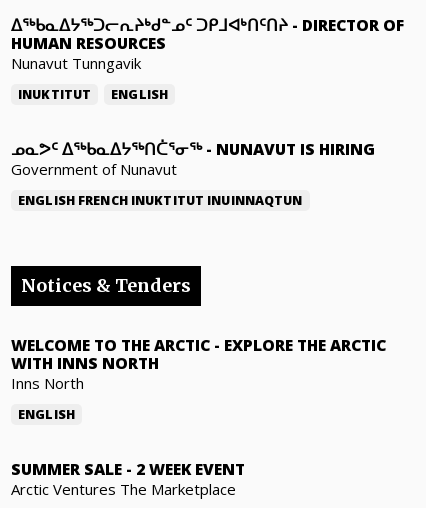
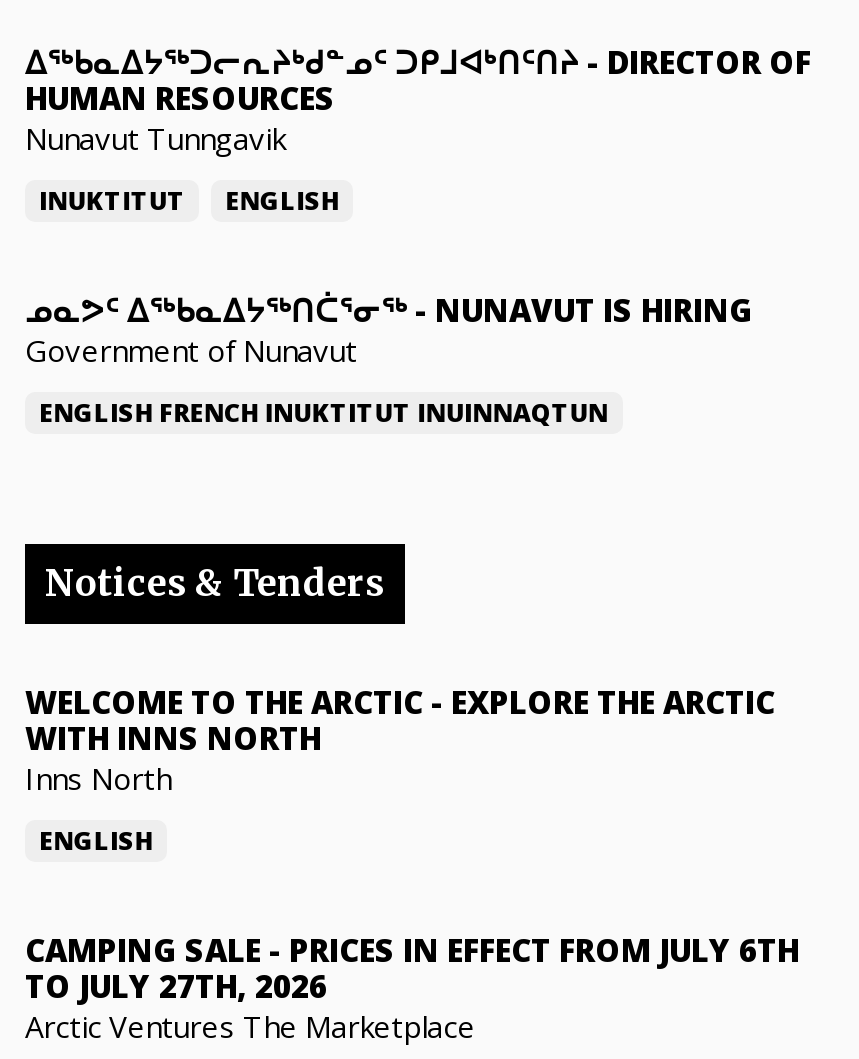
- SUMMER SALE - 2 WEEK EVENT
+ CAMPING SALE - PRICES IN EFFECT FROM JULY 6TH
+ TO JULY 27TH, 2026
